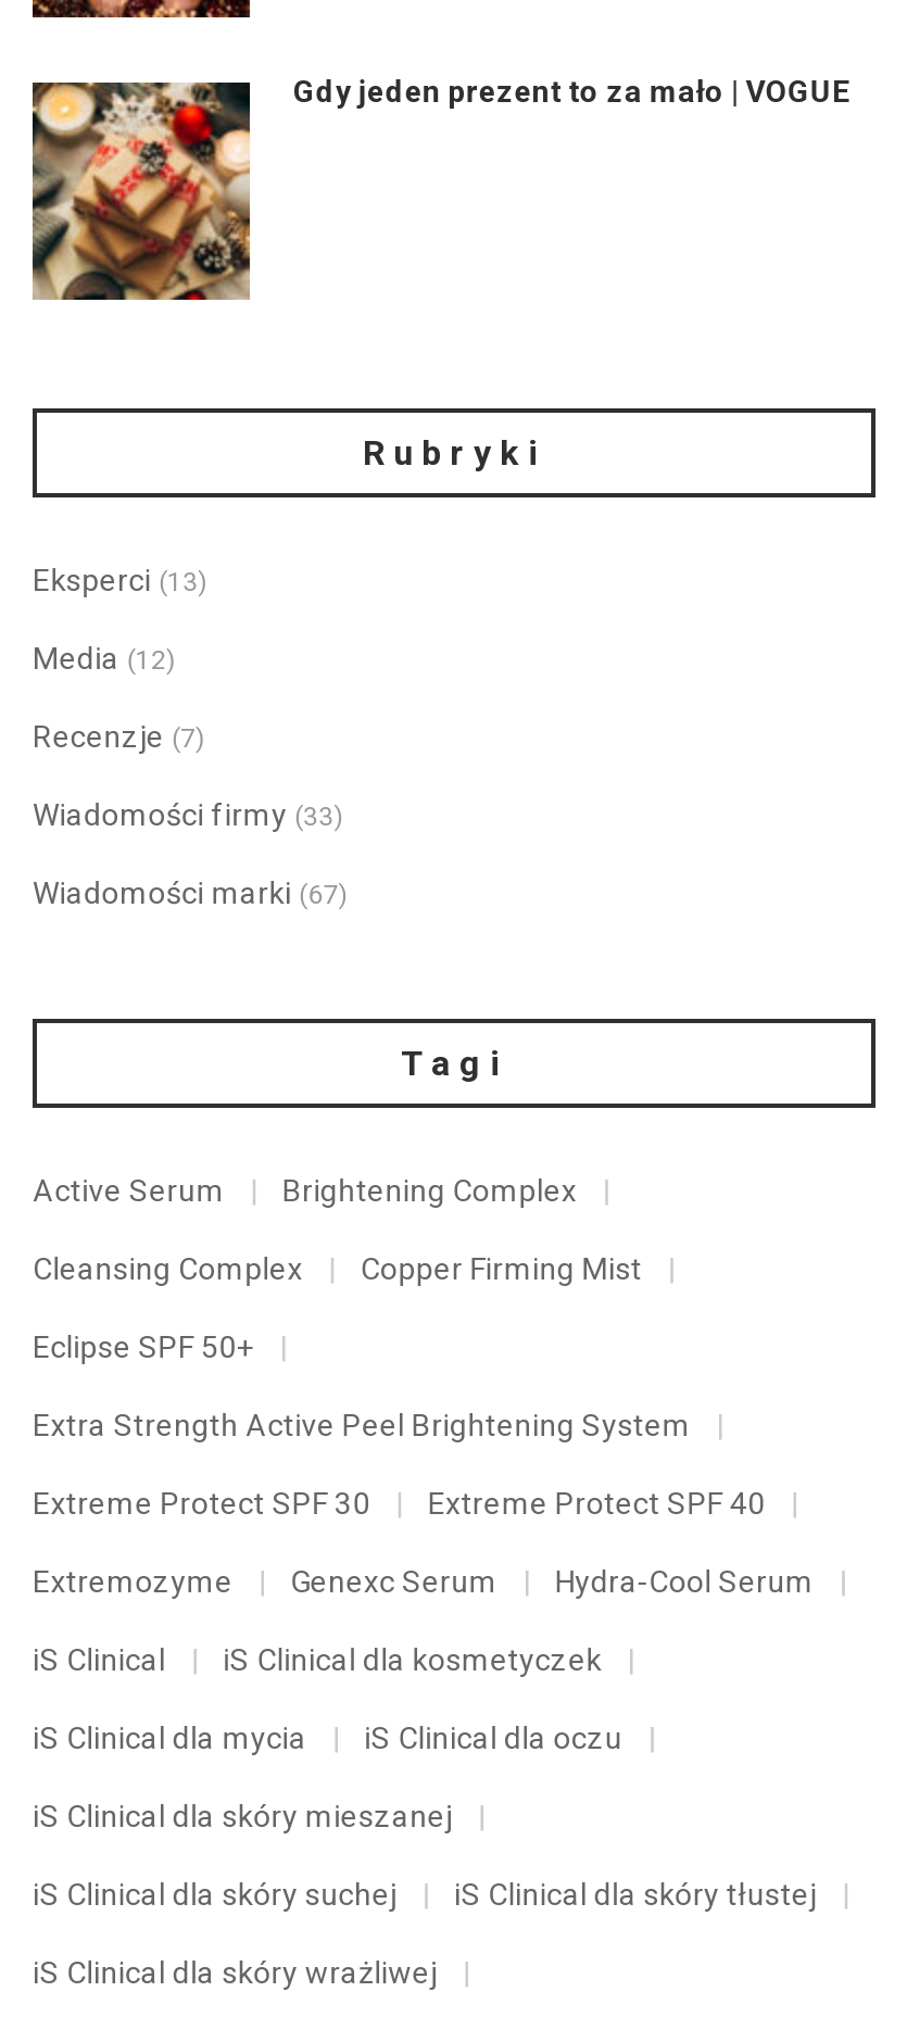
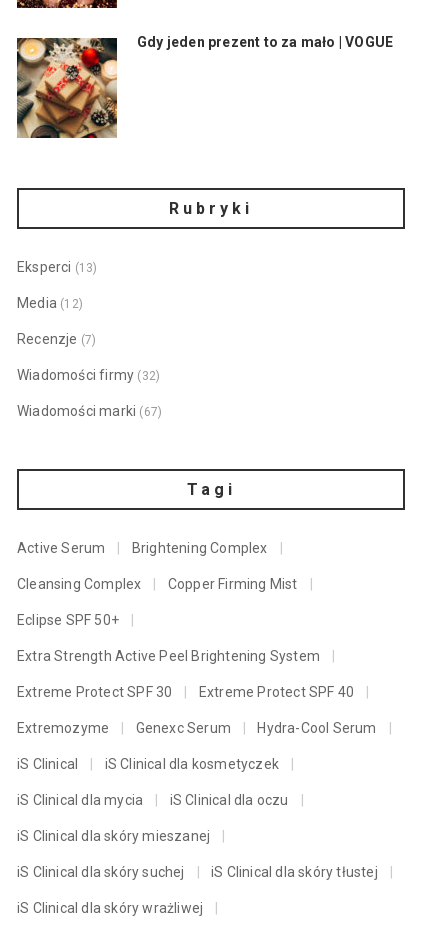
- Wiadomości firmy (33)
+ Wiadomości firmy (32)
